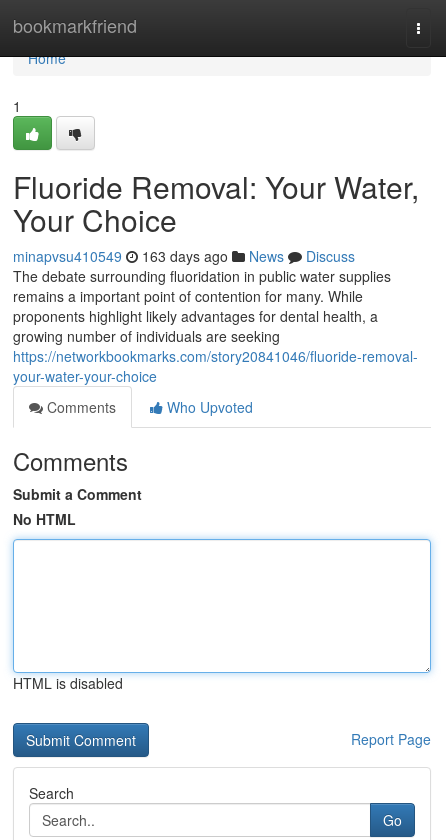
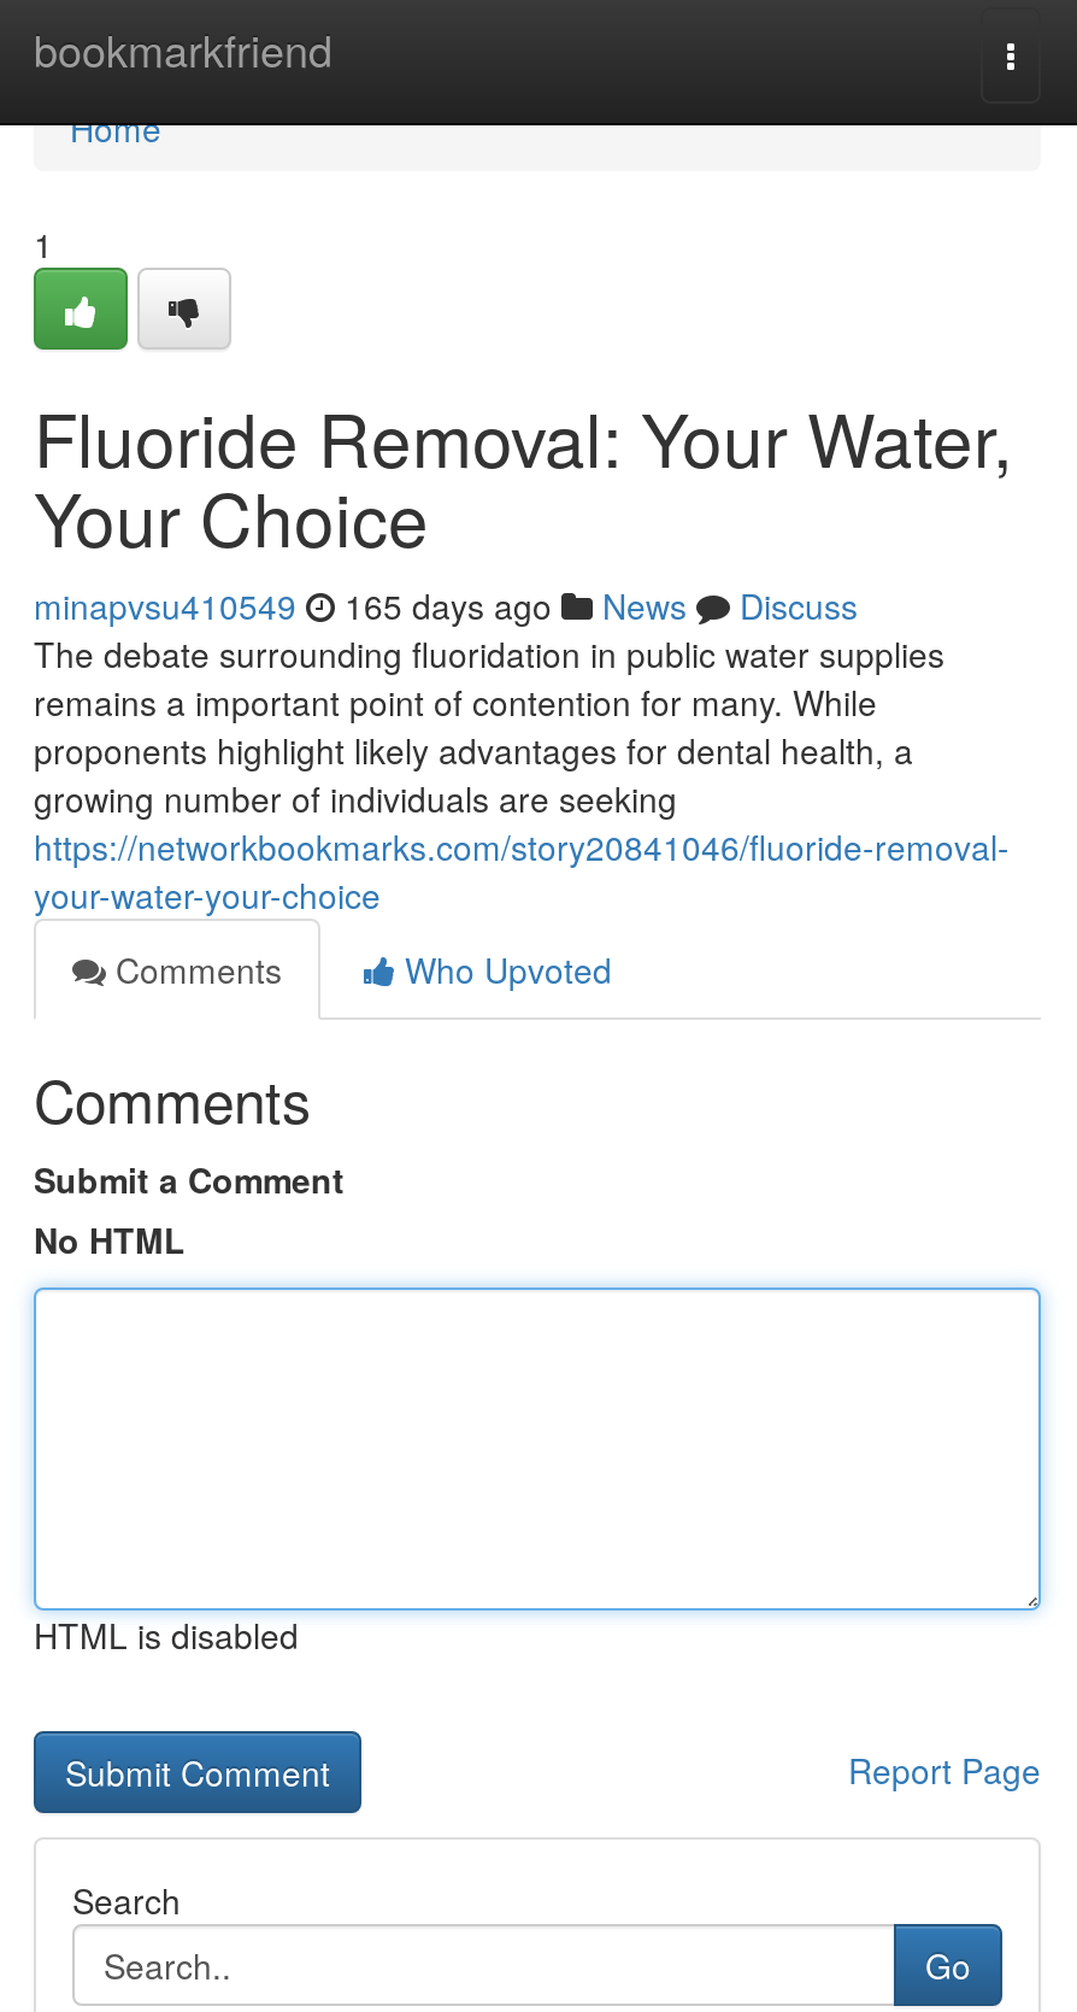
- minapvsu410549 163 days ago News Discuss
+ minapvsu410549 165 days ago News Discuss
